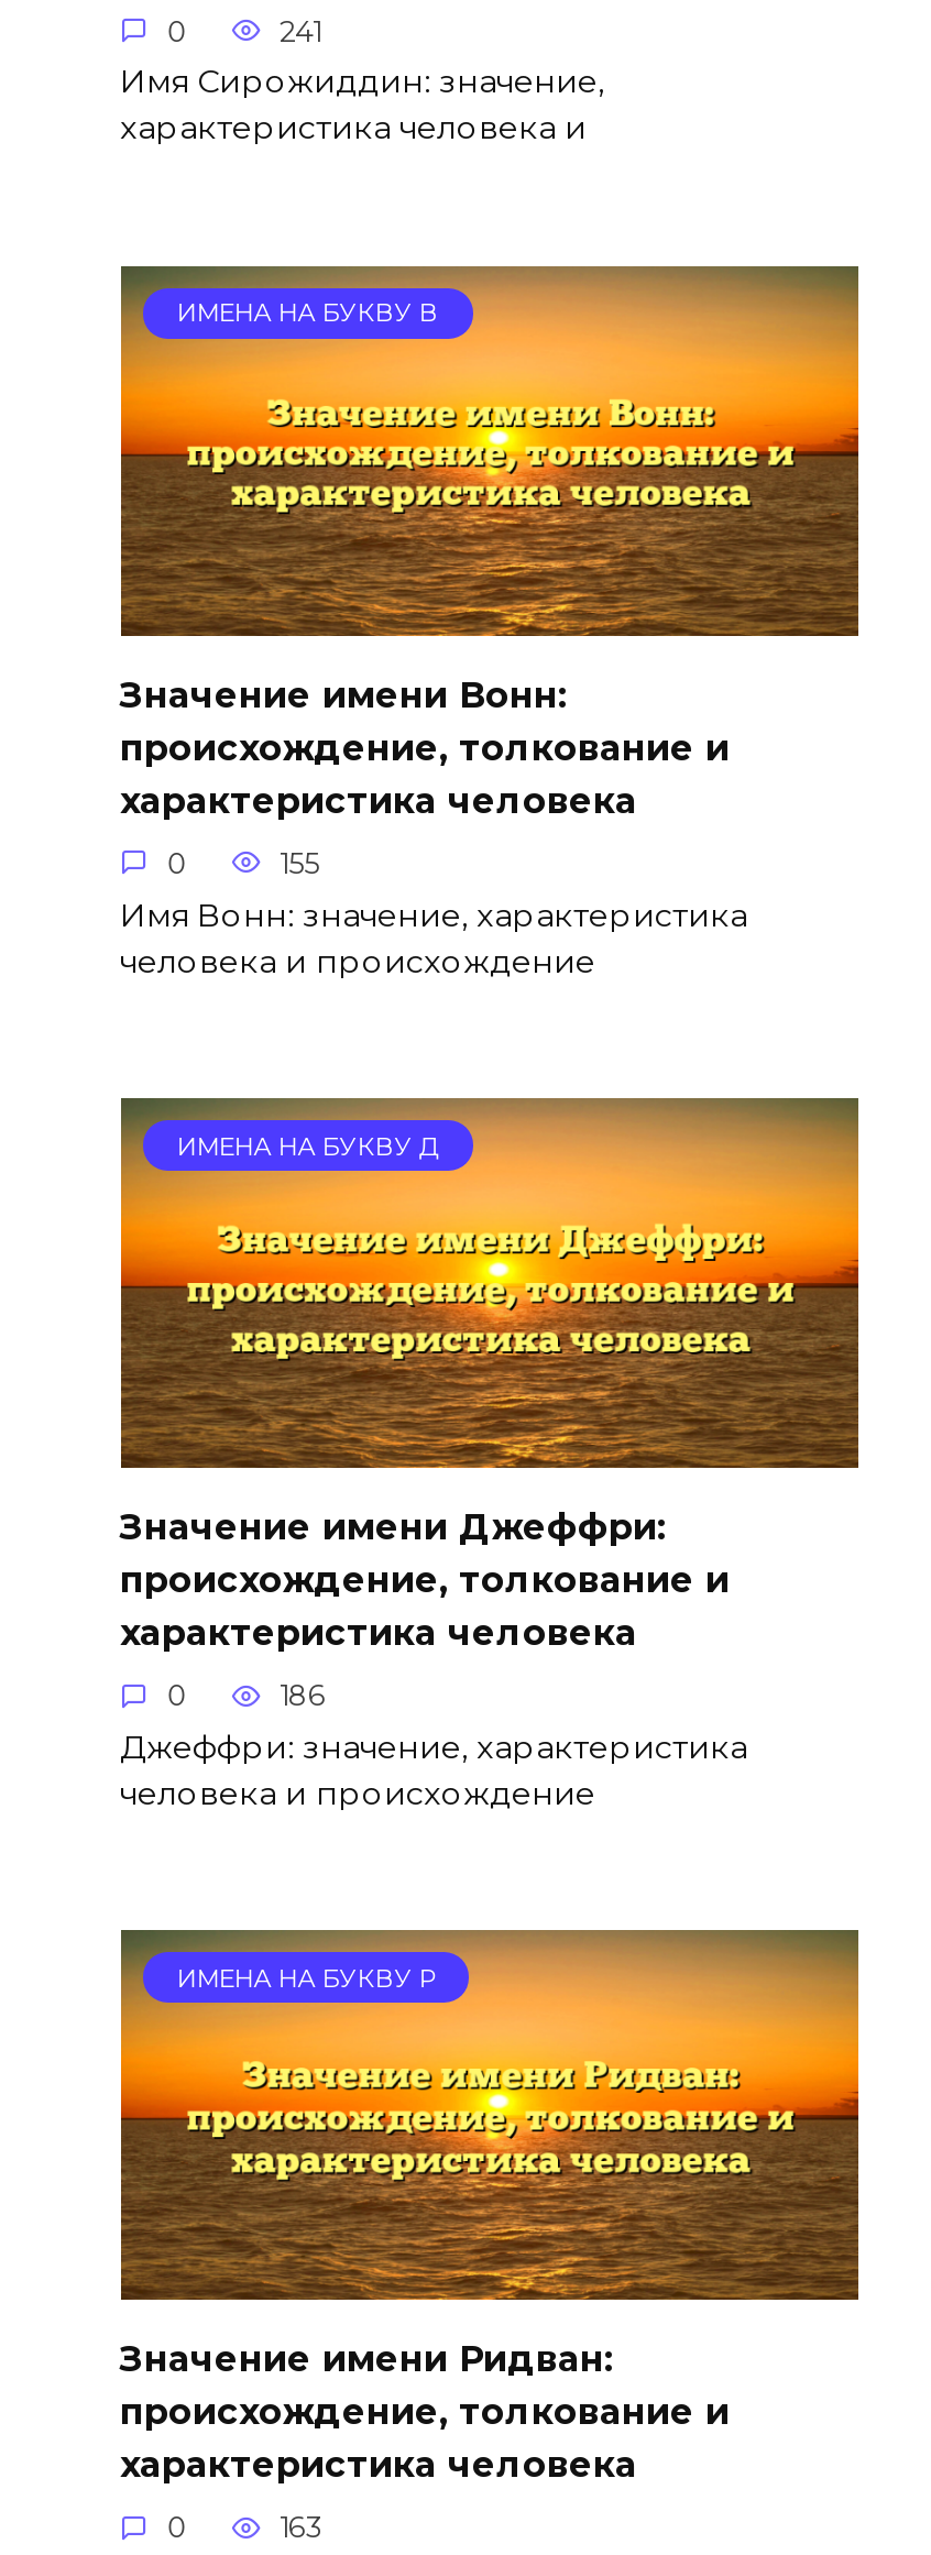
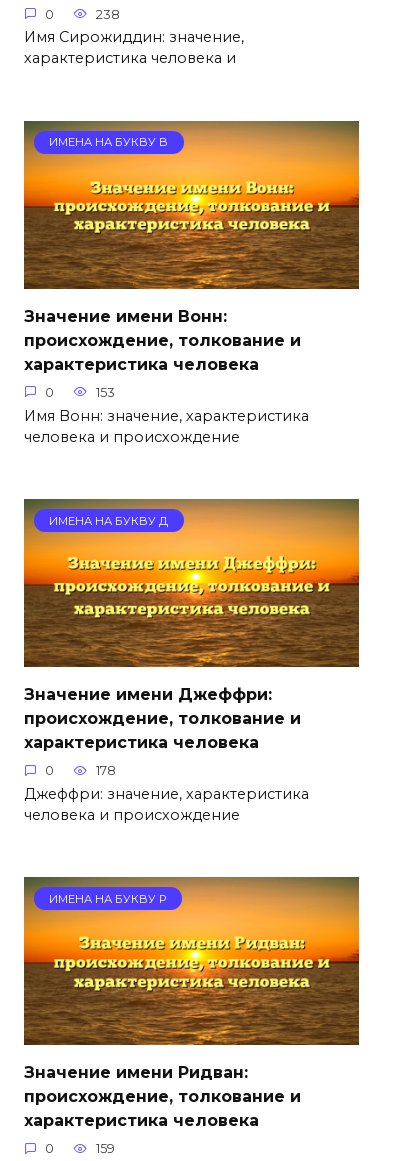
- 241
+ 238

- 155
+ 153

- 186
+ 178

- 163
+ 159
